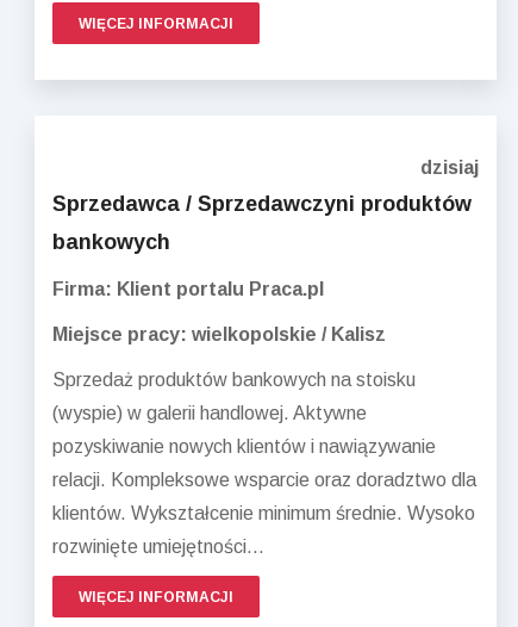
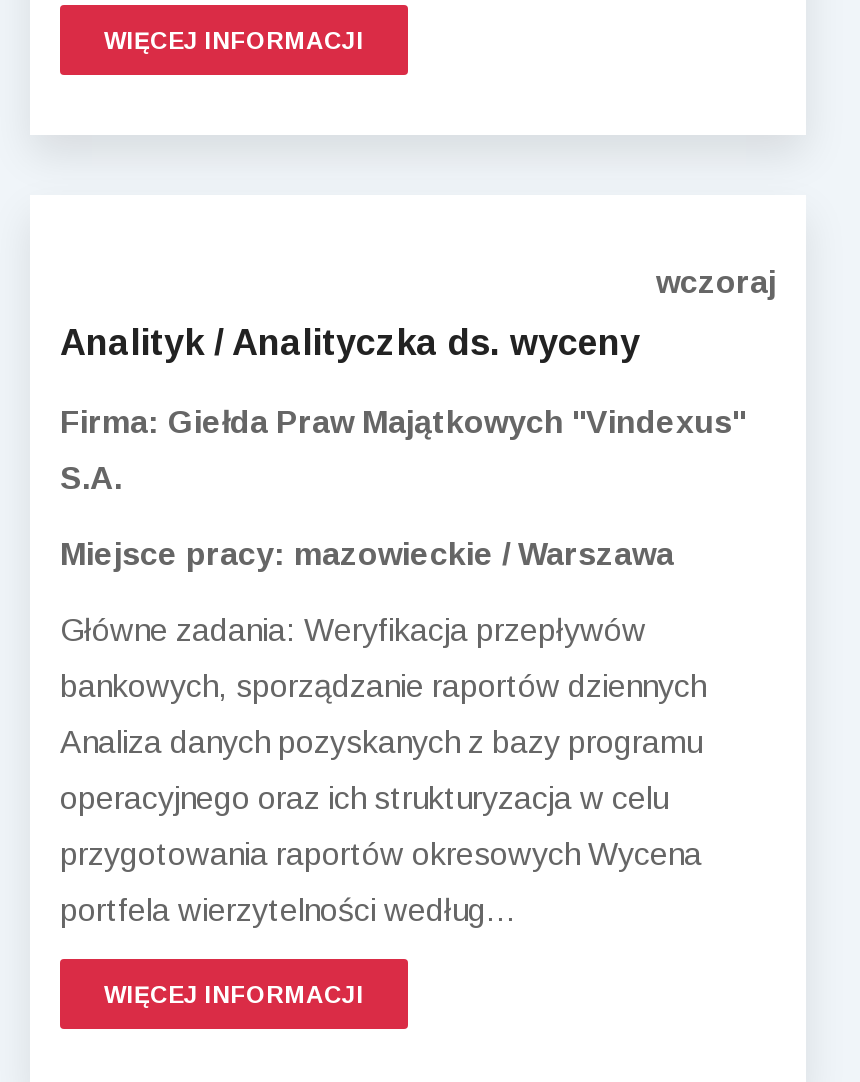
- dzisiaj
+ wczoraj

- Sprzedawca / Sprzedawczyni produktów
+ Analityk / Analityczka ds. wyceny

- bankowych
+ Firma: Giełda Praw Majątkowych "Vindexus"

- Firma: Klient portalu Praca.pl
+ S.A.

- Miejsce pracy: wielkopolskie / Kalisz
+ Miejsce pracy: mazowieckie / Warszawa

- Sprzedaż produktów bankowych na stoisku
+ Główne zadania: Weryfikacja przepływów

- (wyspie) w galerii handlowej. Aktywne
+ bankowych, sporządzanie raportów dziennych

- pozyskiwanie nowych klientów i nawiązywanie
+ Analiza danych pozyskanych z bazy programu

- relacji. Kompleksowe wsparcie oraz doradztwo dla
+ operacyjnego oraz ich strukturyzacja w celu

- klientów. Wykształcenie minimum średnie. Wysoko
+ przygotowania raportów okresowych Wycena

- rozwinięte umiejętności...
+ portfela wierzytelności według...
